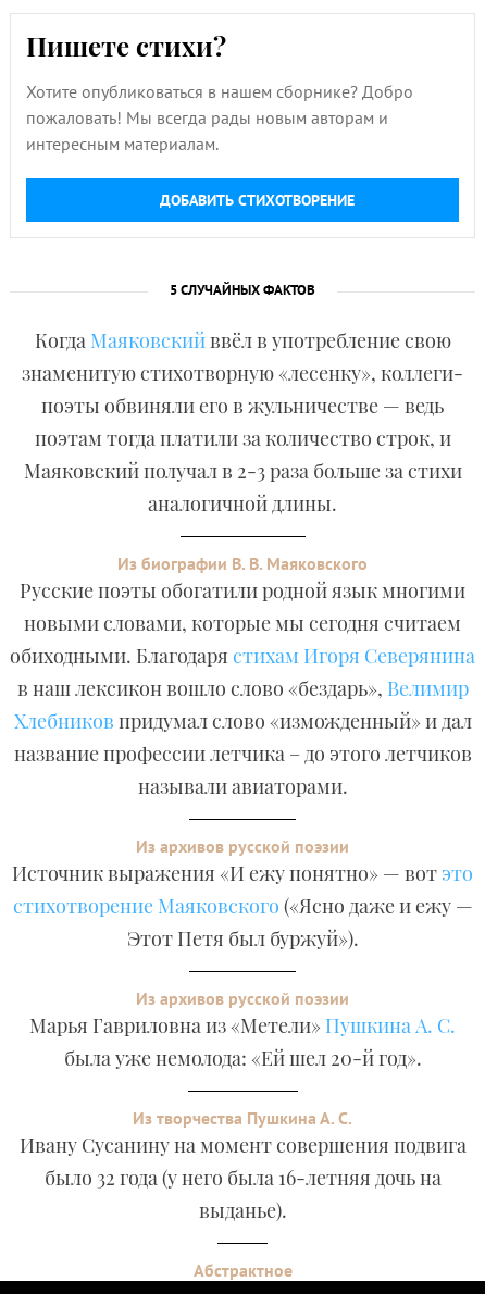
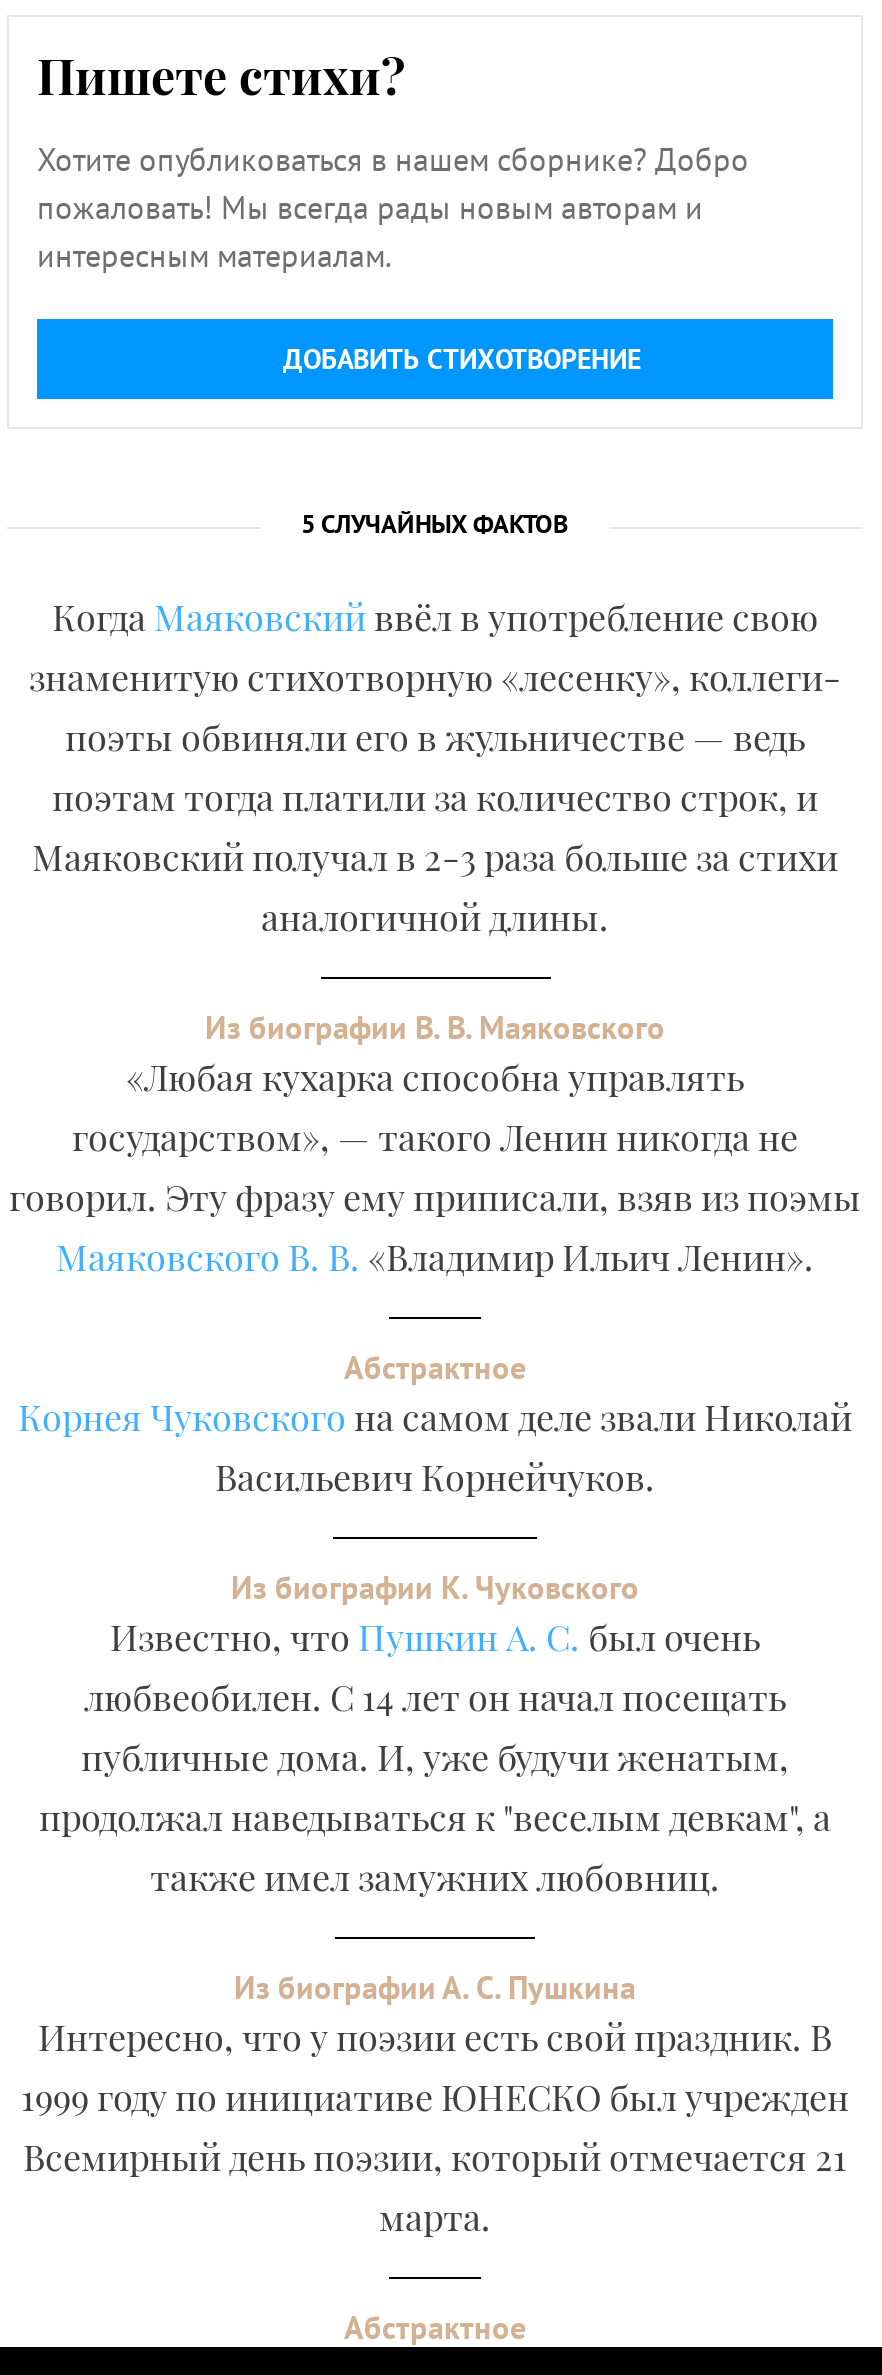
- Русские поэты обогатили родной язык многими
- новыми словами, которые мы сегодня считаем
- обиходными. Благодаря стихам Игоря Северянина
- в наш лексикон вошло слово «бездарь», Велимир
- Хлебников придумал слово «изможденный» и дал
- название профессии летчика – до этого летчиков
- называли авиаторами.
+ «Любая кухарка способна управлять
+ государством», — такого Ленин никогда не
+ говорил. Эту фразу ему приписали, взяв из поэмы
+ Маяковского В. В. «Владимир Ильич Ленин».

- Из архивов русской поэзии
- Источник выражения «И ежу понятно» — вот это
- стихотворение Маяковского («Ясно даже и ежу —
- Этот Петя был буржуй»).
+ Абстрактное
+ Корнея Чуковского на самом деле звали Николай
+ Васильевич Корнейчуков.

- Из архивов русской поэзии
- Марья Гавриловна из «Метели» Пушкина А. С.
- была уже немолода: «Ей шел 20-й год».
+ Из биографии К. Чуковского
+ Известно, что Пушкин А. С. был очень
+ любвеобилен. С 14 лет он начал посещать
+ публичные дома. И, уже будучи женатым,
+ продолжал наведываться к "веселым девкам", а
+ также имел замужних любовниц.

- Из творчества Пушкина А. С.
- Ивану Сусанину на момент совершения подвига
- было 32 года (у него была 16-летняя дочь на
- выданье).
+ Из биографии А. С. Пушкина
+ Интересно, что у поэзии есть свой праздник. В
+ 1999 году по инициативе ЮНЕСКО был учрежден
+ Всемирный день поэзии, который отмечается 21
+ марта.
